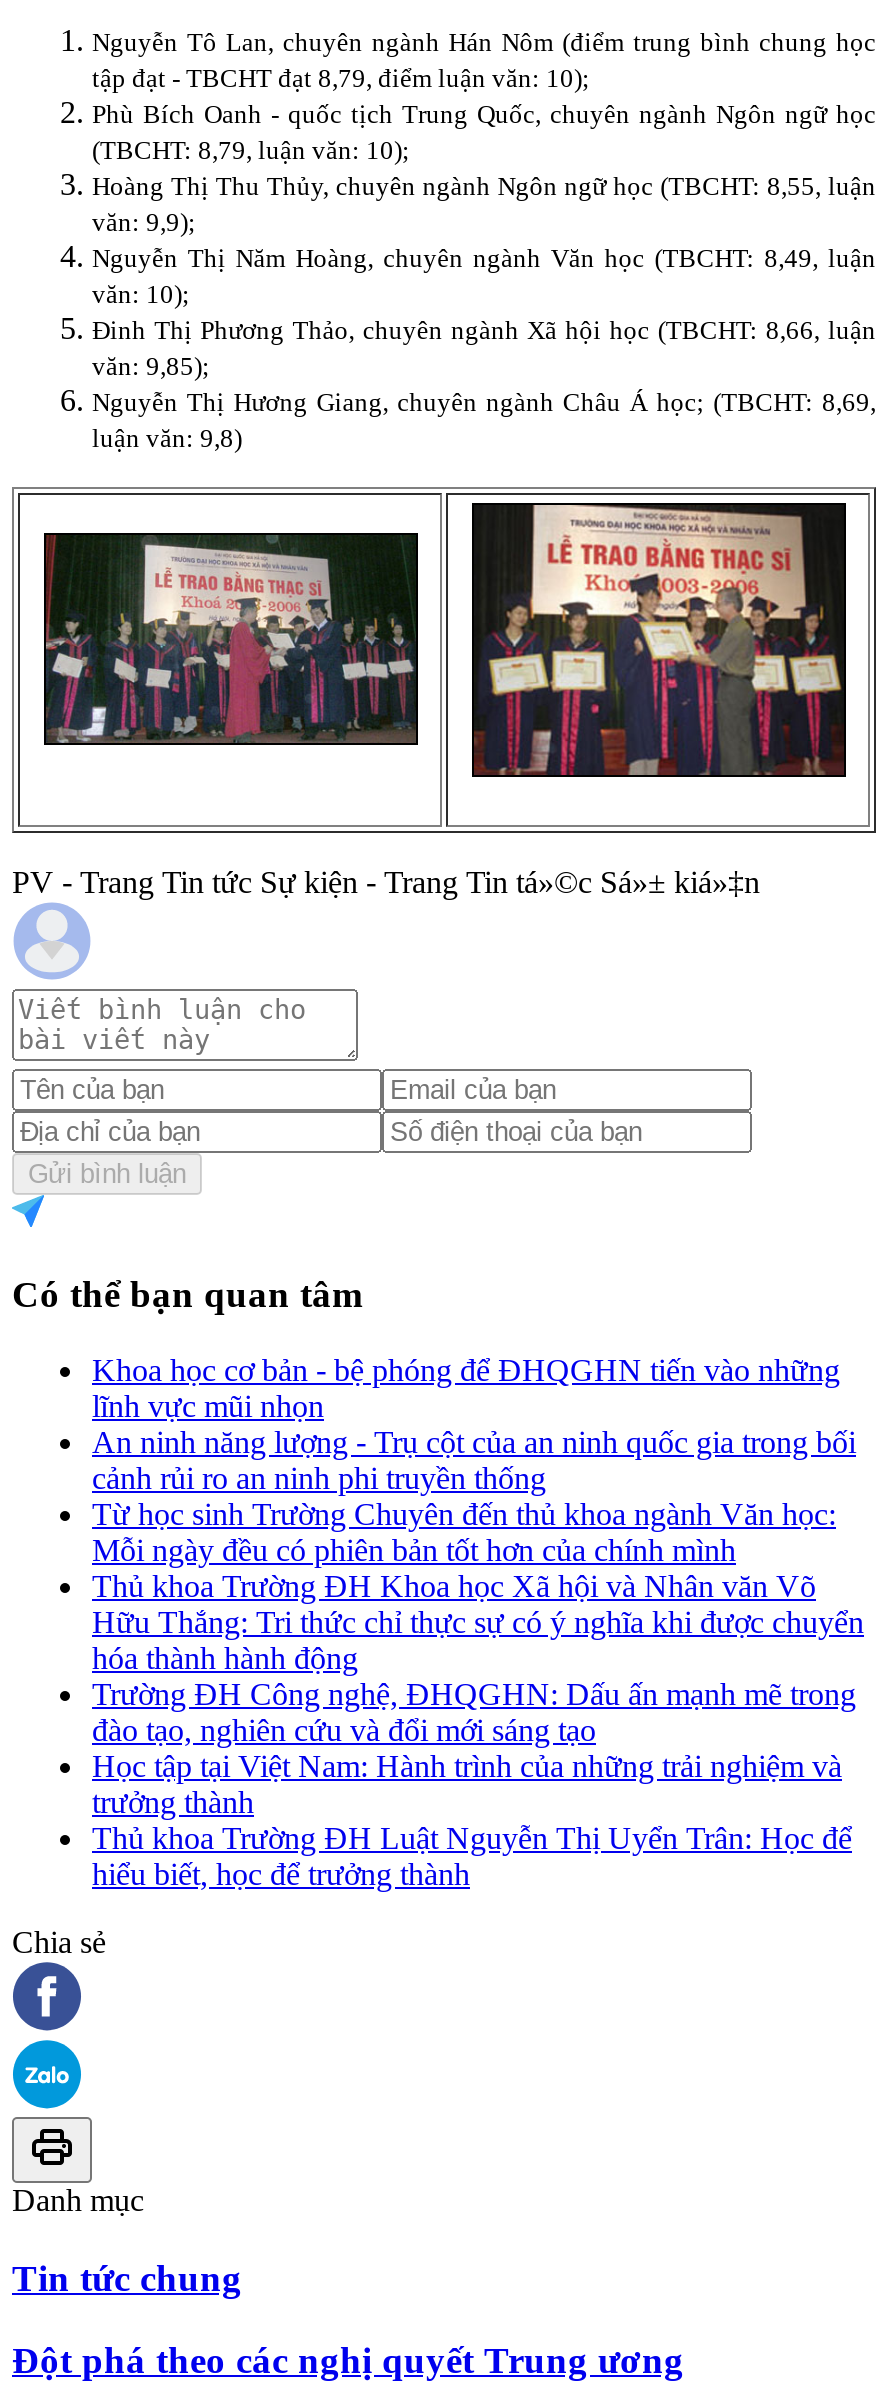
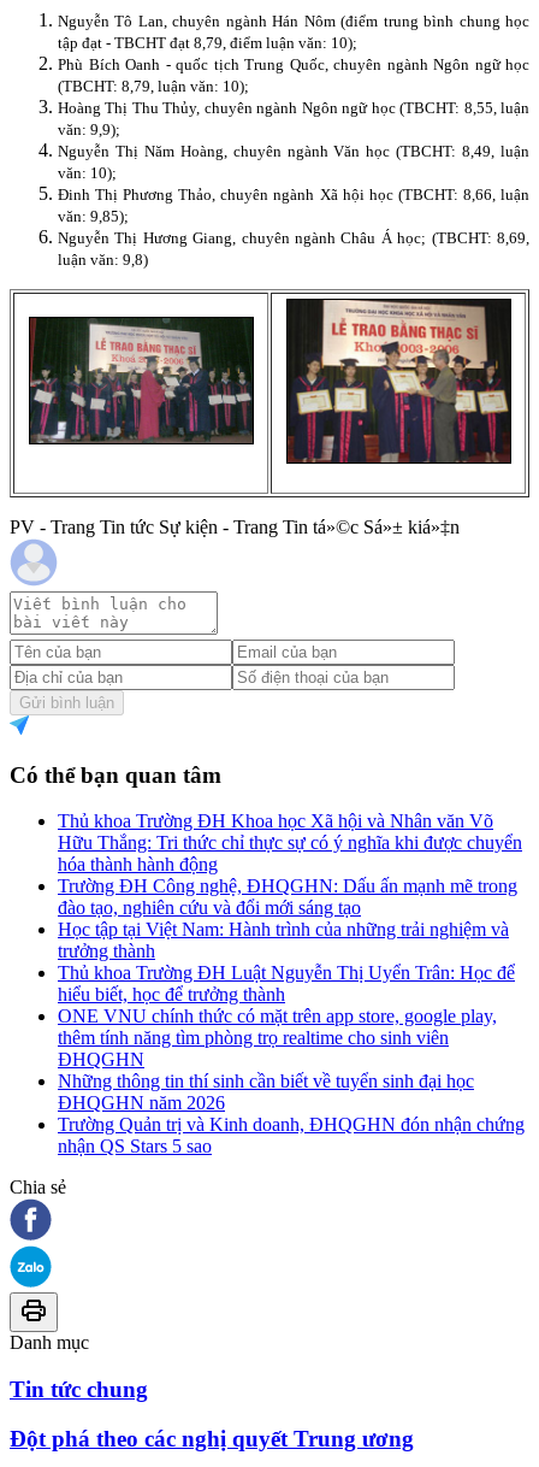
- Khoa học cơ bản - bệ phóng để ĐHQGHN tiến vào những
- lĩnh vực mũi nhọn
- An ninh năng lượng - Trụ cột của an ninh quốc gia trong bối
- cảnh rủi ro an ninh phi truyền thống
- Từ học sinh Trường Chuyên đến thủ khoa ngành Văn học:
- Mỗi ngày đều có phiên bản tốt hơn của chính mình

moved up: Thủ khoa Trường ĐH Khoa học Xã hội và Nhân văn Võ | Hữu Thắng: Tri thức chỉ thực sự có ý nghĩa khi được chuyển | hóa thành hành động | ... | Thủ khoa Trường ĐH Luật Nguyễn Thị Uyển Trân: Học để | hiểu biết, học để trưởng thành

+ ONE VNU chính thức có mặt trên app store, google play,
+ thêm tính năng tìm phòng trọ realtime cho sinh viên
+ ĐHQGHN
+ Những thông tin thí sinh cần biết về tuyển sinh đại học
+ ĐHQGHN năm 2026
+ Trường Quản trị và Kinh doanh, ĐHQGHN đón nhận chứng
+ nhận QS Stars 5 sao
